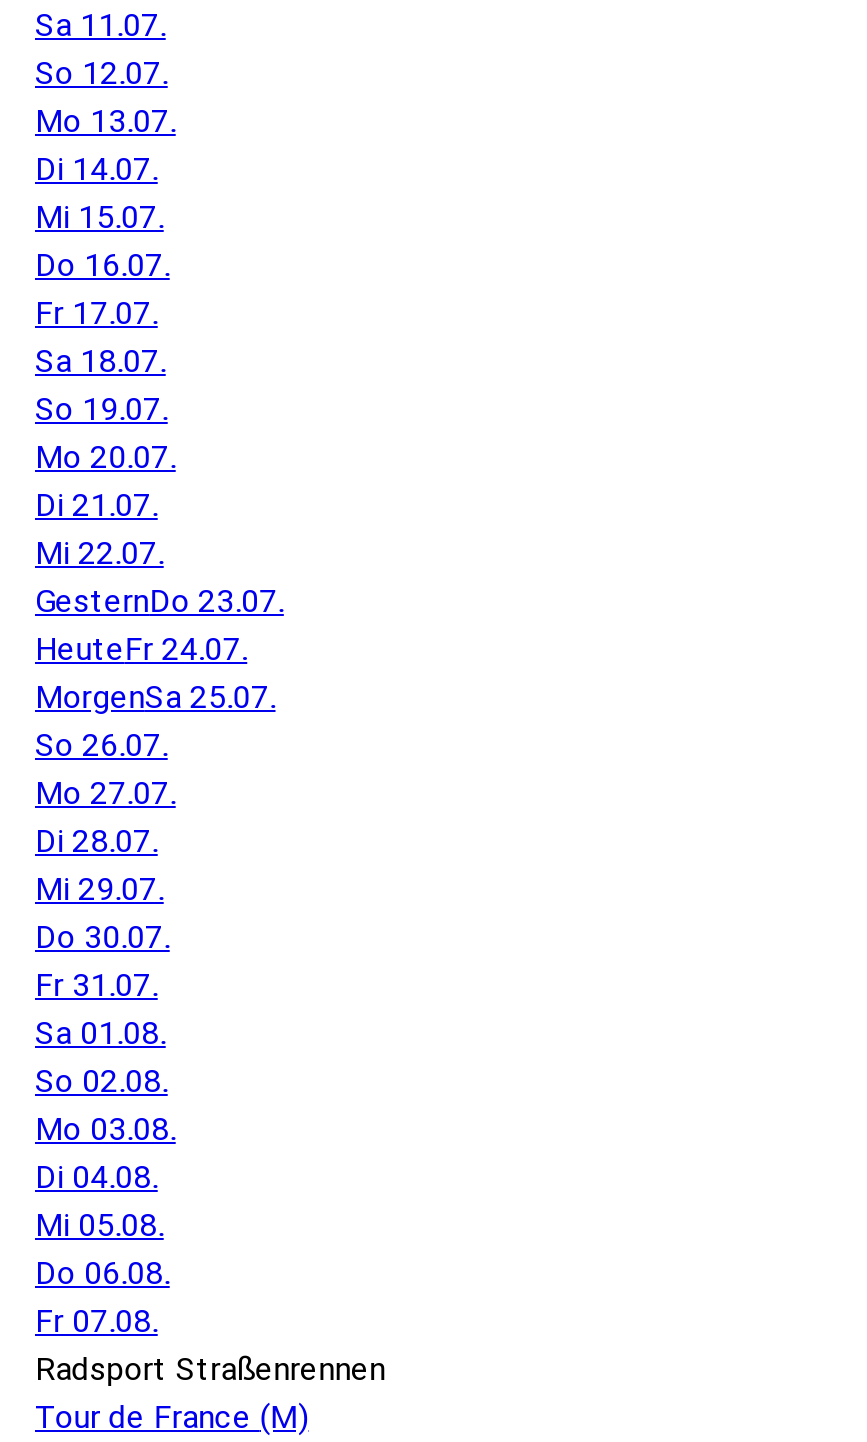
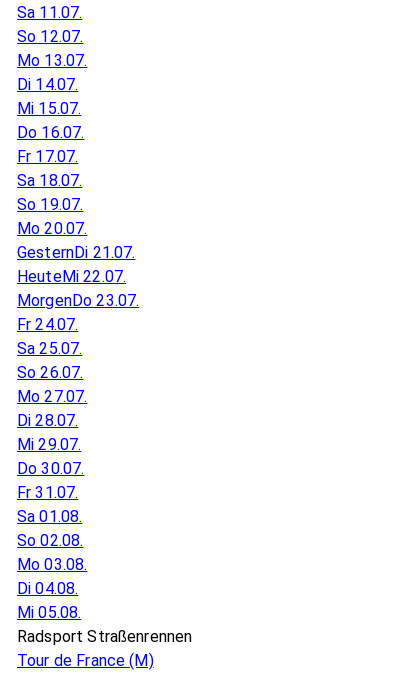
- Di 21.07.
- Mi 22.07.
- GesternDo 23.07.
- HeuteFr 24.07.
- MorgenSa 25.07.
+ GesternDi 21.07.
+ HeuteMi 22.07.
+ MorgenDo 23.07.
+ Fr 24.07.
+ Sa 25.07.

- Do 06.08.
- Fr 07.08.
